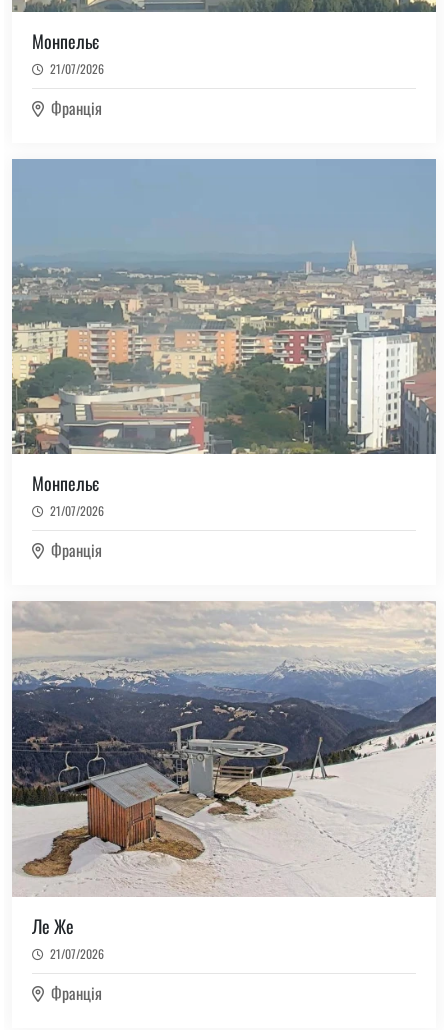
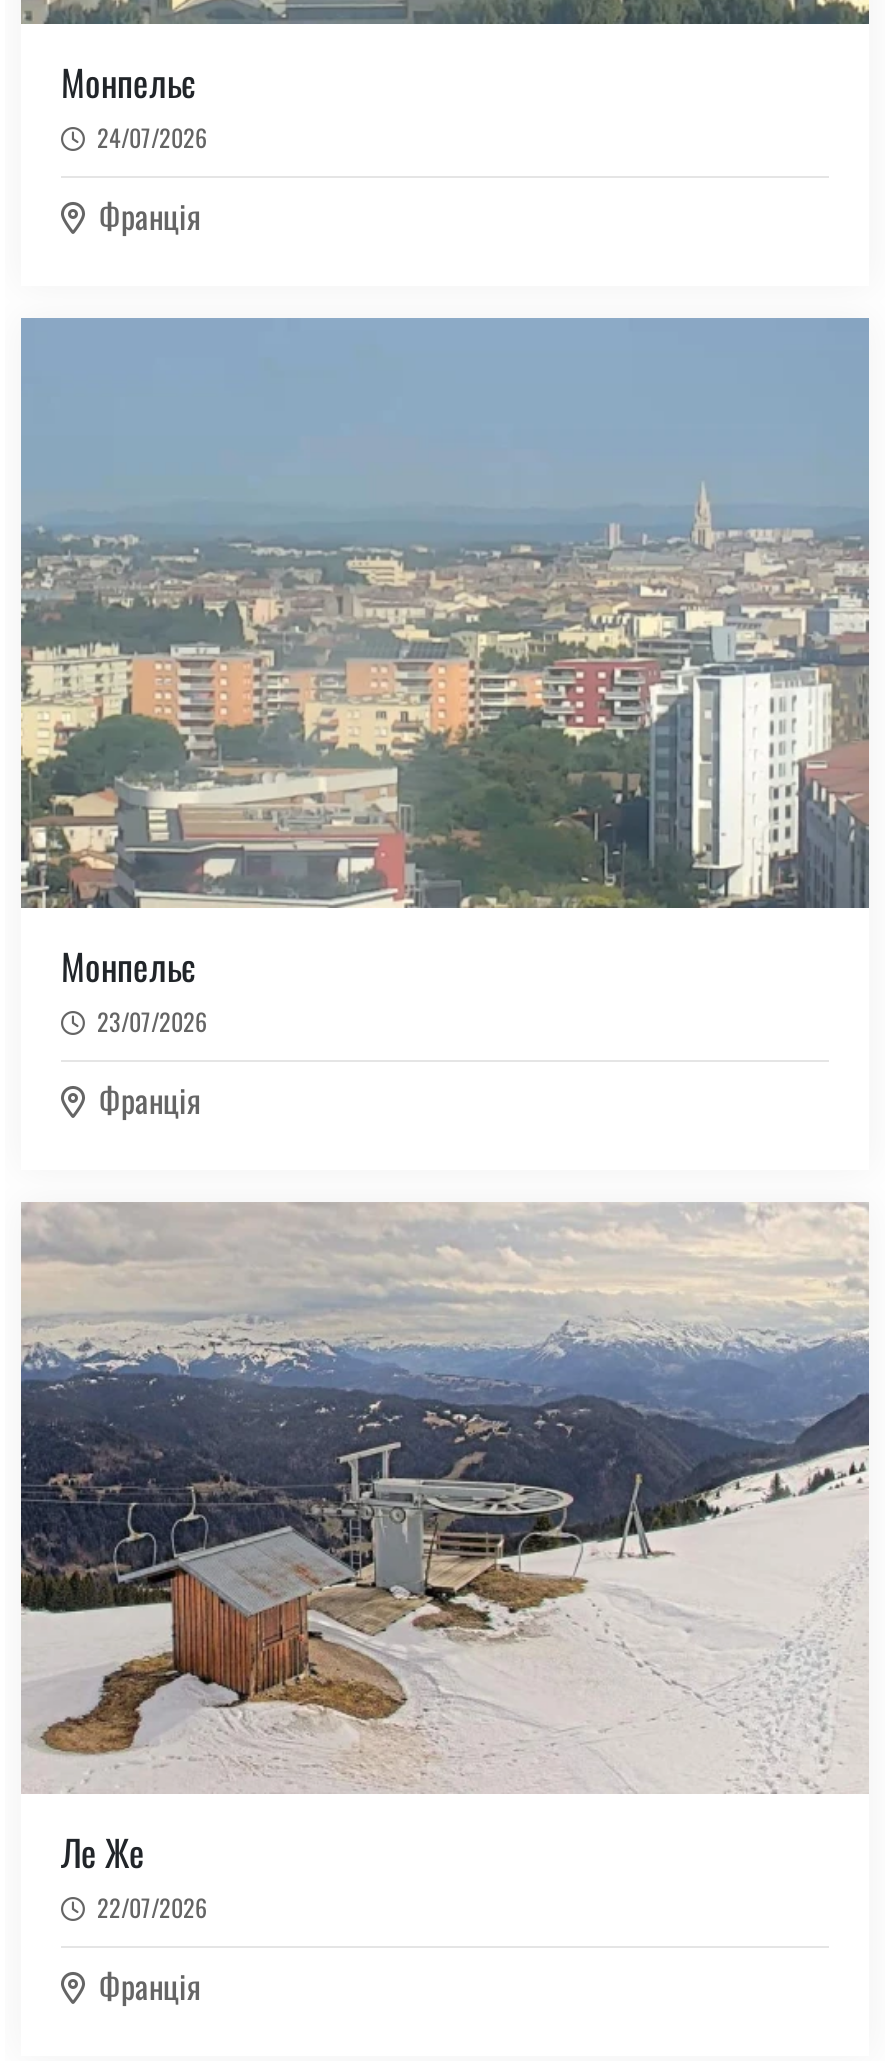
- 21/07/2026
+ 24/07/2026

- 21/07/2026
+ 23/07/2026

- 21/07/2026
+ 22/07/2026
